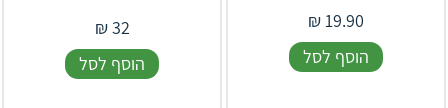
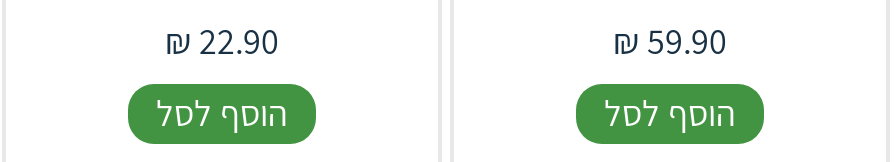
- 19.90
+ 59.90

- 32
+ 22.90
